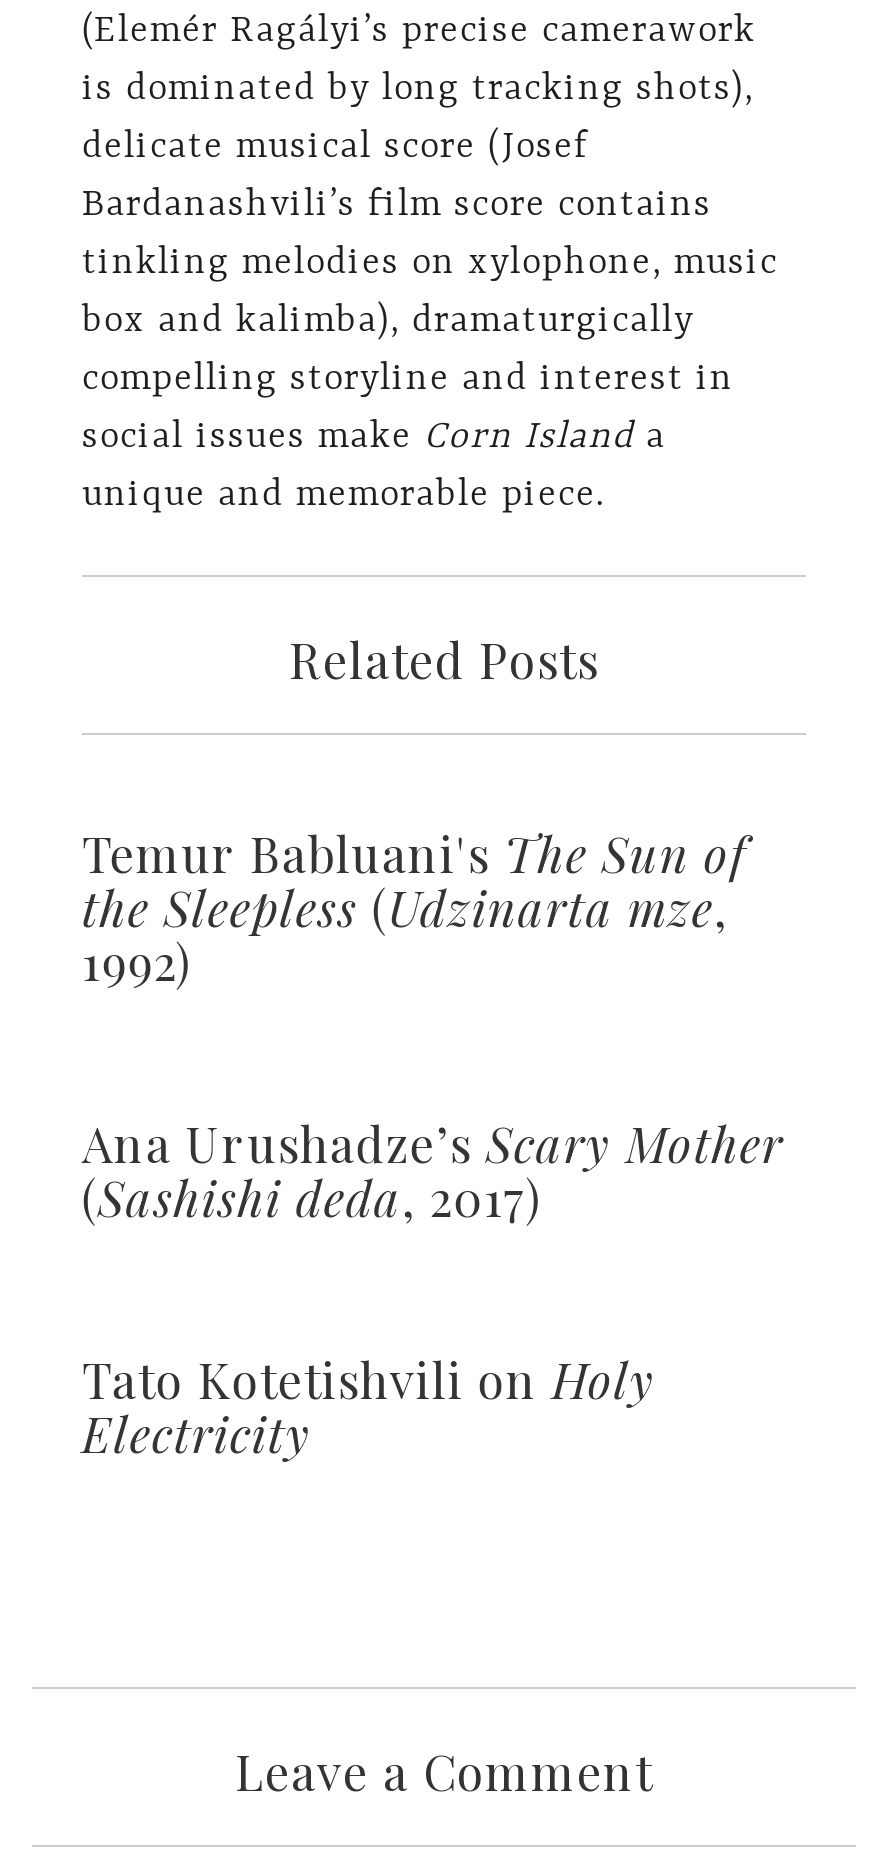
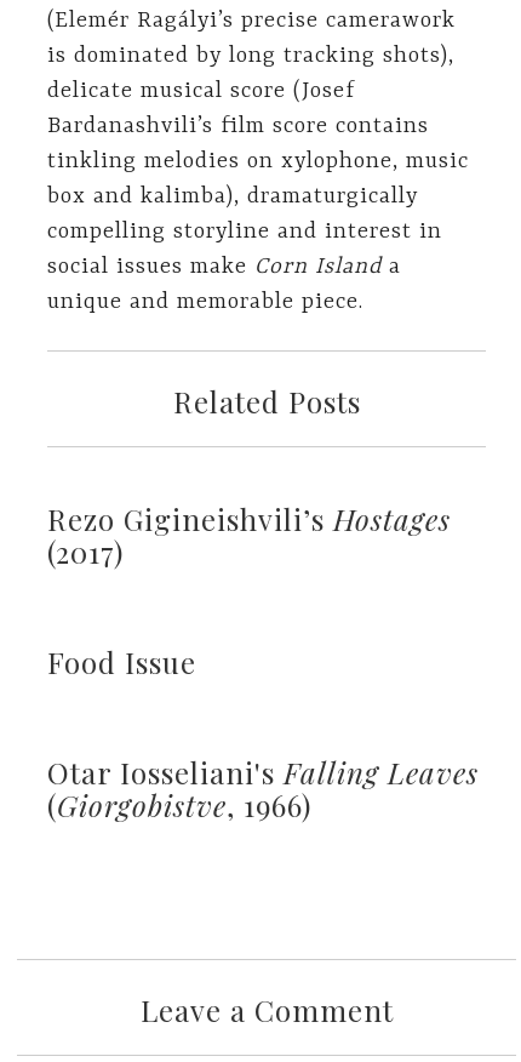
- Temur Babluani's The Sun of
- the Sleepless(Udzinarta mze,
- 1992)
+ Rezo Gigineishvili’s Hostages
+ (2017)

- Ana Urushadze’s Scary Mother
- (Sashishi deda, 2017)
+ Food Issue

- Tato Kotetishvili on Holy
- Electricity
+ Otar Iosseliani's Falling Leaves
+ (Giorgobistve, 1966)
